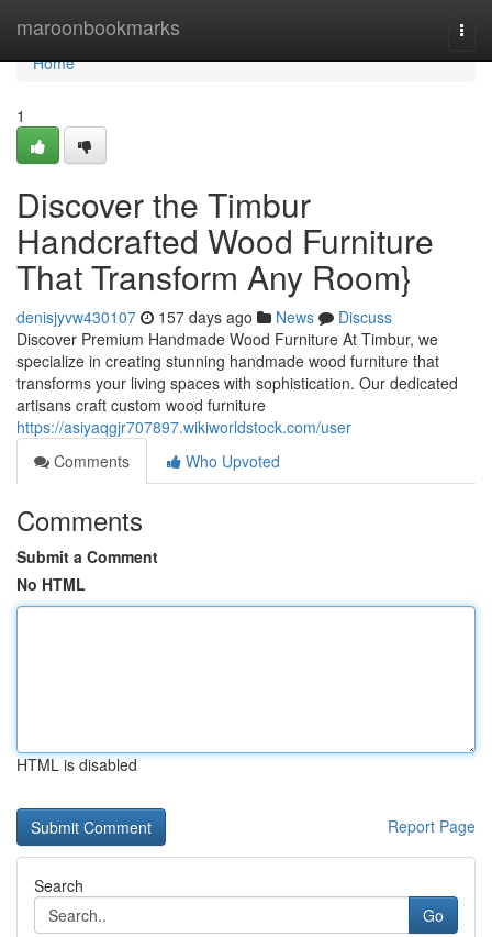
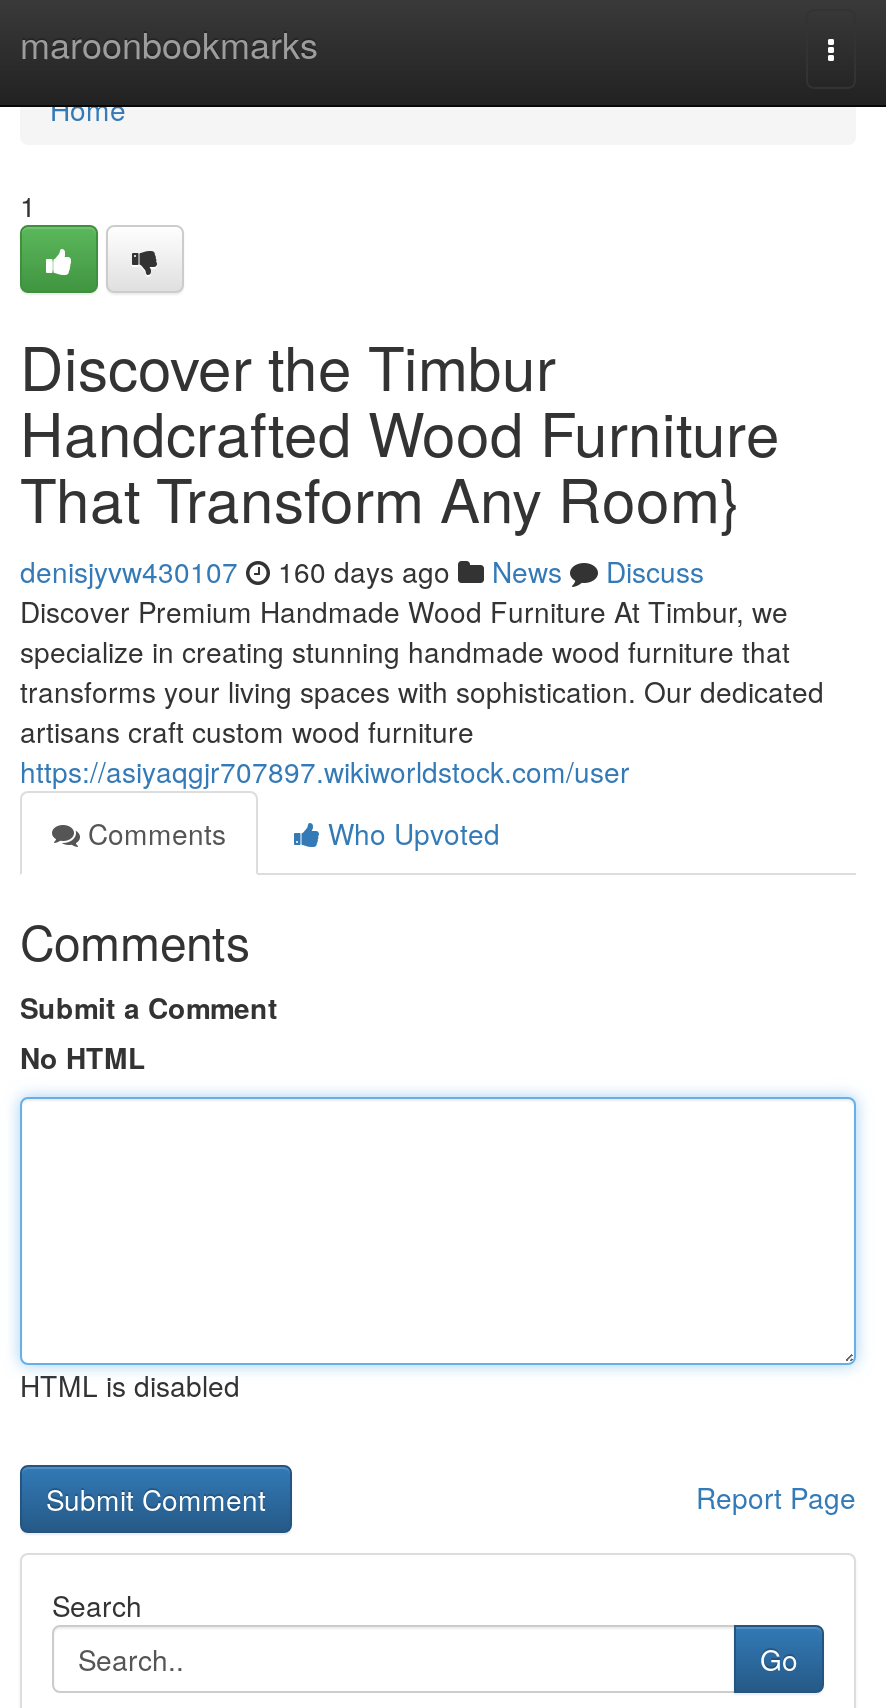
- denisjyvw430107 157 days ago News Discuss
+ denisjyvw430107 160 days ago News Discuss
